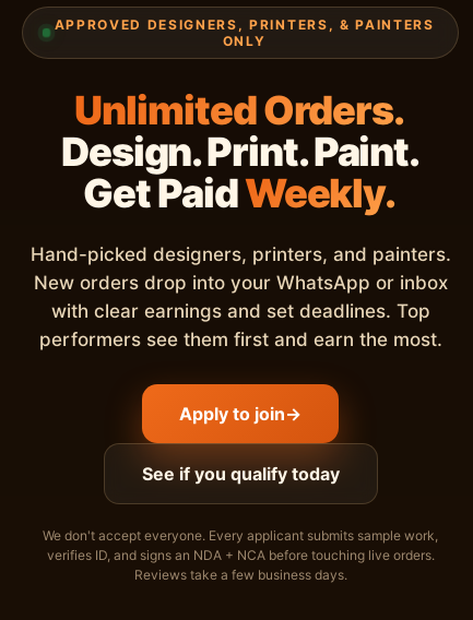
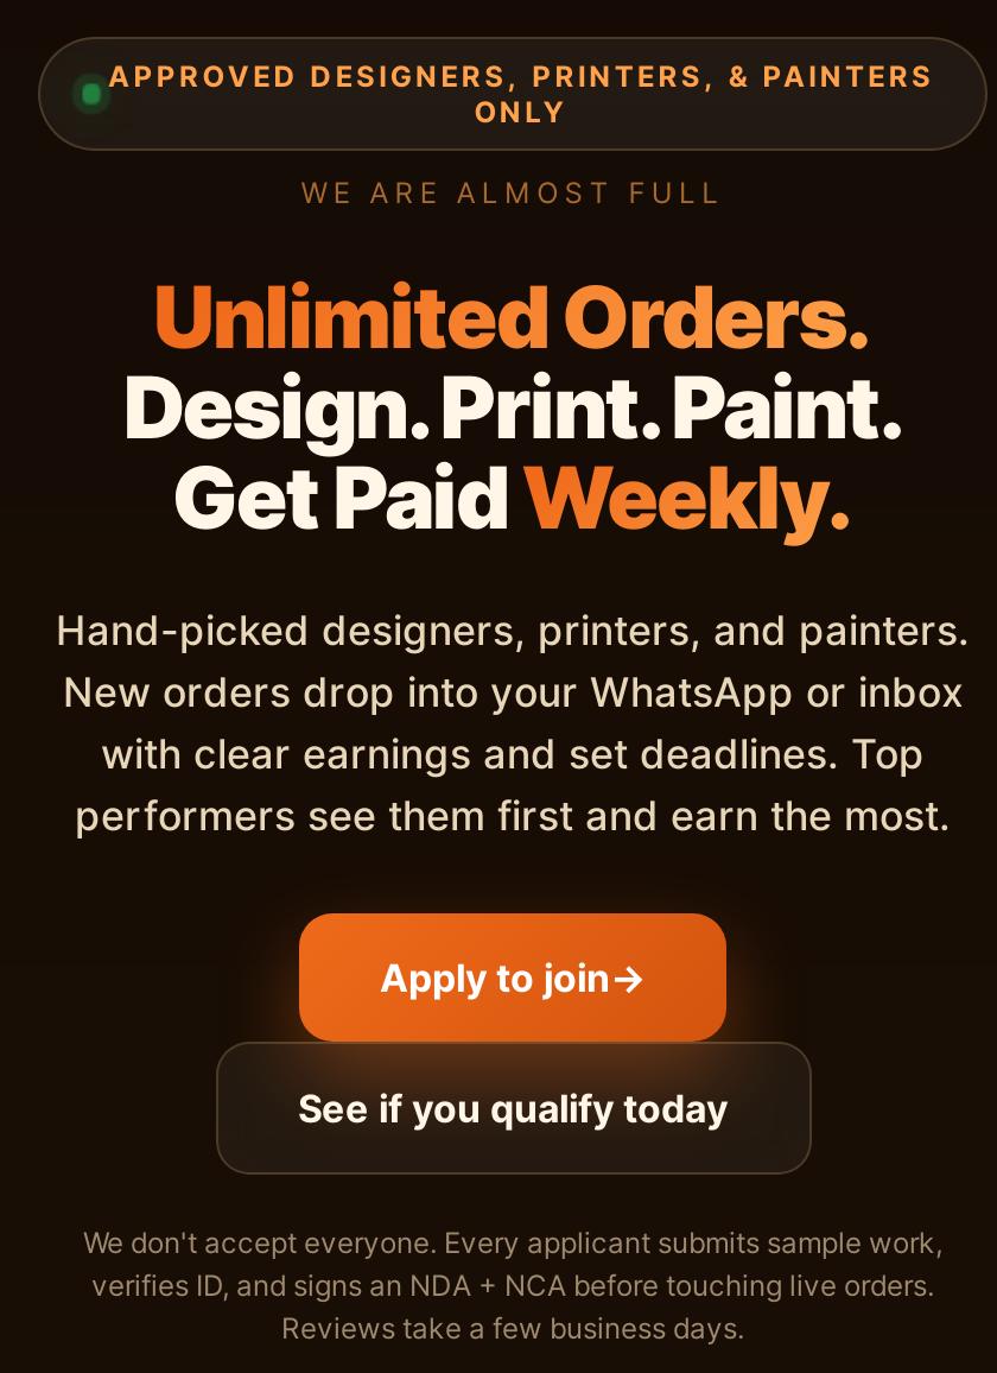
+ WE ARE ALMOST FULL
